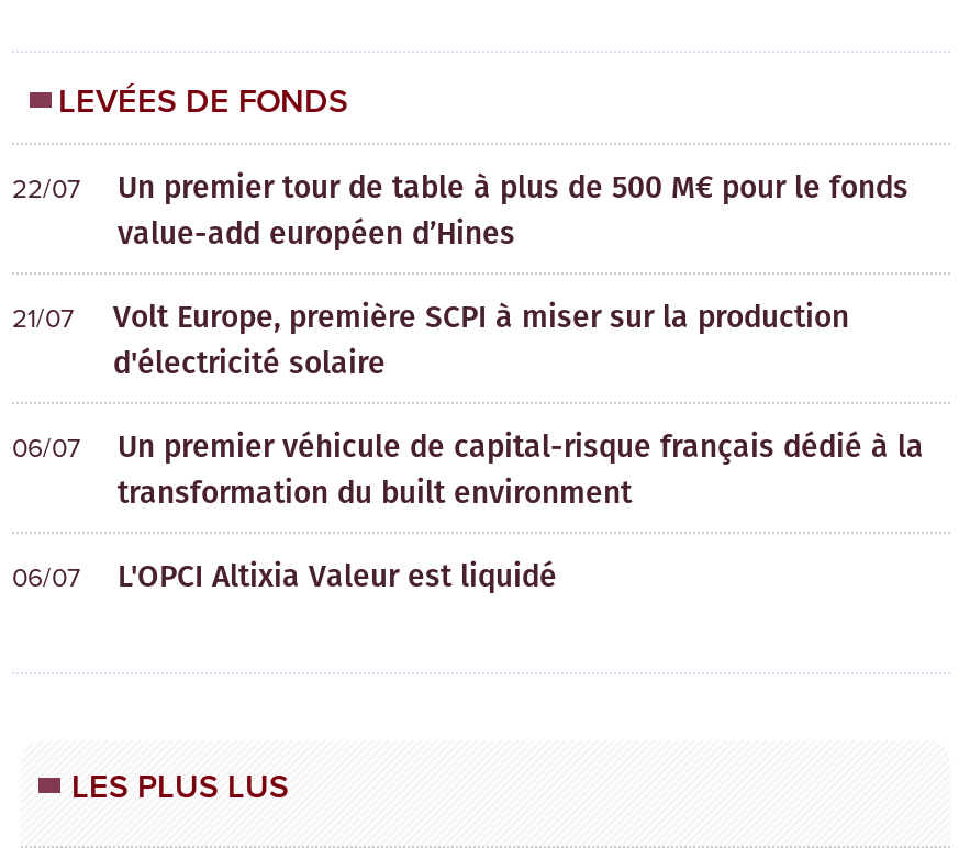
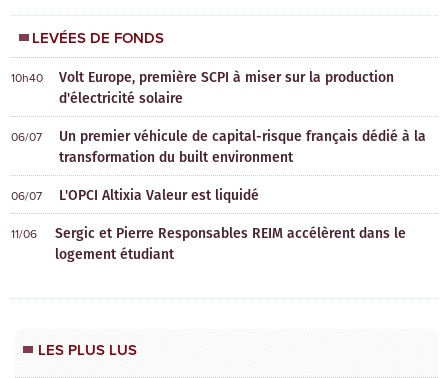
- 22/07
- Un premier tour de table à plus de 500 M€ pour le fonds
- value-add européen d’Hines
- 21/07
+ 10h40

moved up: Volt Europe, première SCPI à miser sur la production

moved up: d'électricité solaire | 06/07 | Un premier véhicule de capital-risque français dédié à la | transformation du built environment | 06/07 | L'OPCI Altixia Valeur est liquidé

+ 11/06
+ Sergic et Pierre Responsables REIM accélèrent dans le
+ logement étudiant
